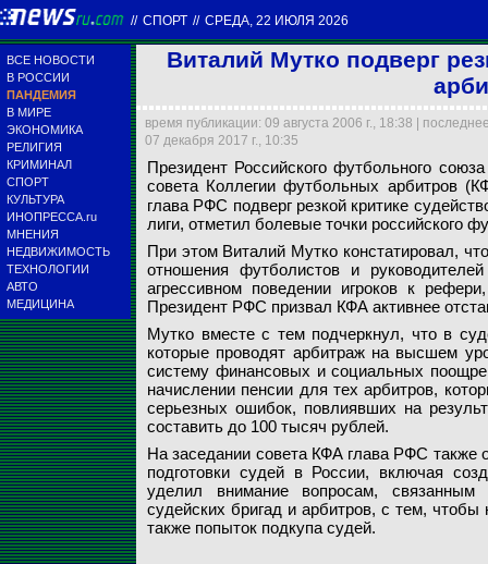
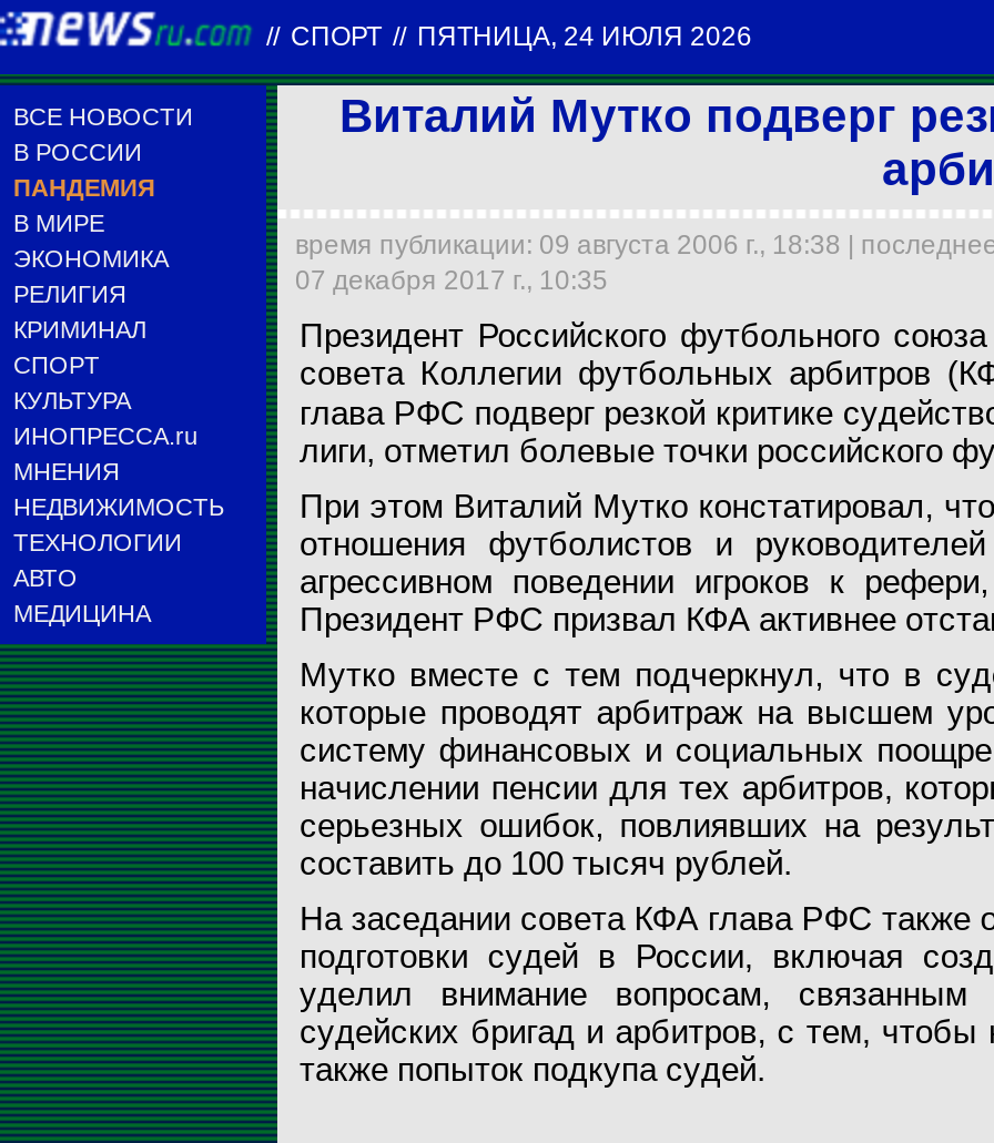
- // СПОРТ // СРЕДА, 22 ИЮЛЯ 2026
+ // СПОРТ // ПЯТНИЦА, 24 ИЮЛЯ 2026
